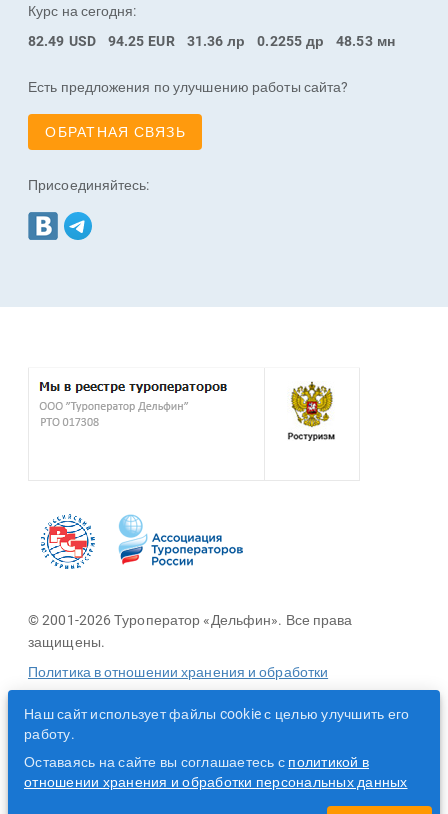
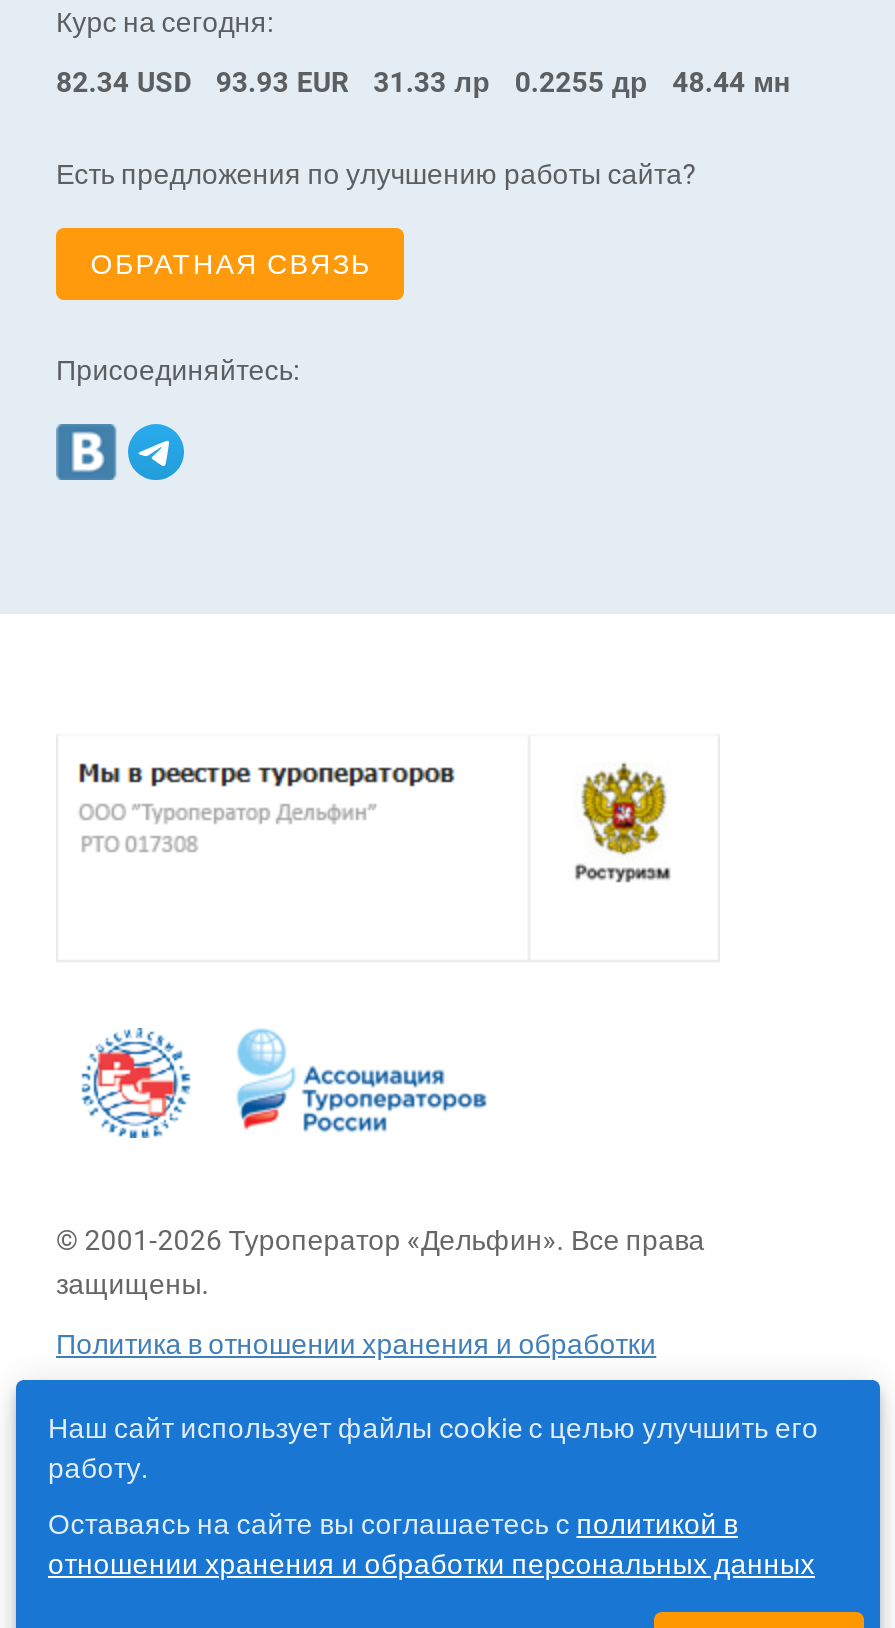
- 82.49 USD
+ 82.34 USD

- 94.25 EUR
+ 93.93 EUR

- 31.36 лр
+ 31.33 лр

- 48.53 мн
+ 48.44 мн
